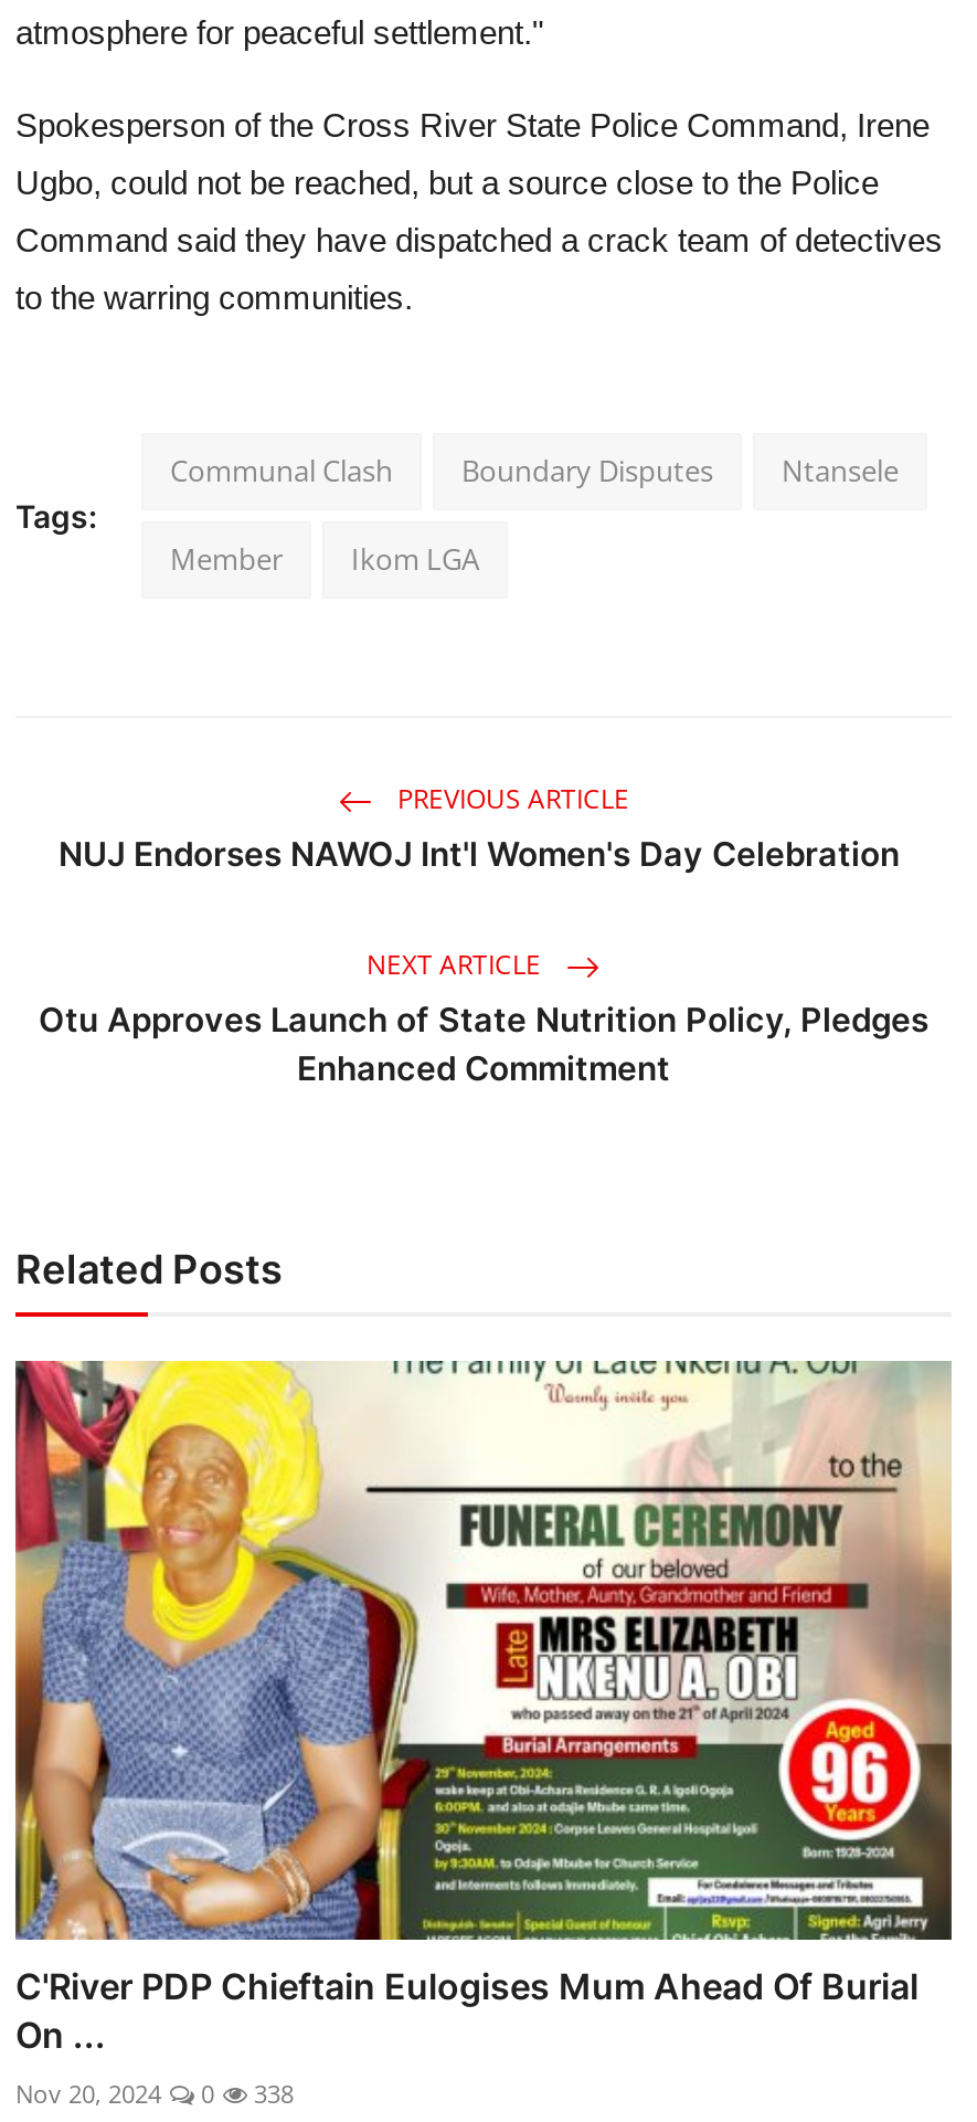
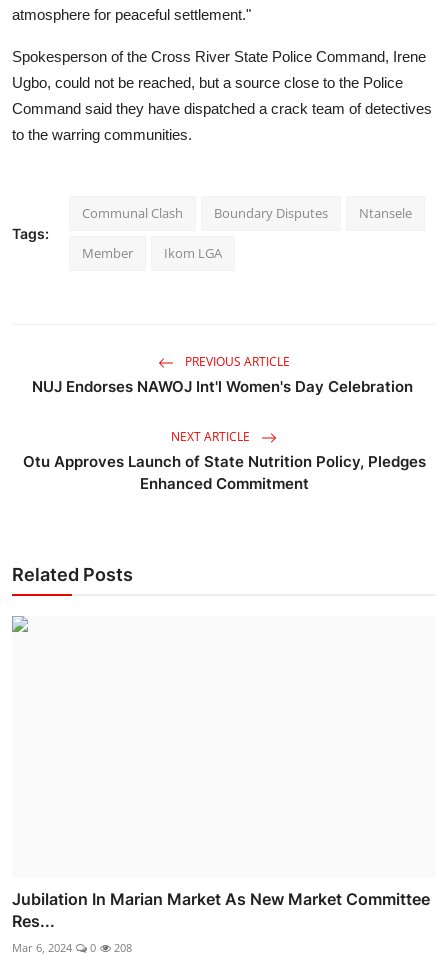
- [image]

- C'River PDP Chieftain Eulogises Mum Ahead Of Burial
- On ...
- Nov 20, 2024
+ Jubilation In Marian Market As New Market Committee
+ Res...
+ Mar 6, 2024

- 338
+ 208
